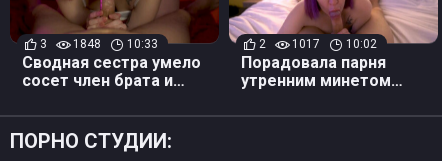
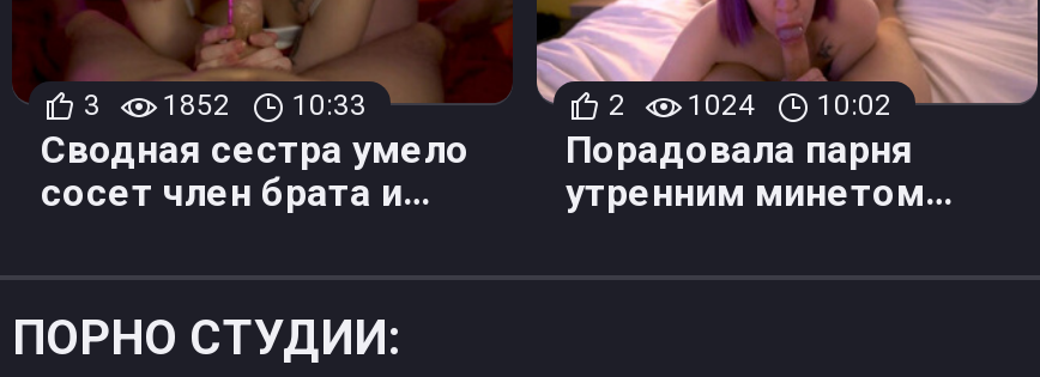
- 3 1848 10:33
+ 3 1852 10:33

- 2 1017 10:02
+ 2 1024 10:02
